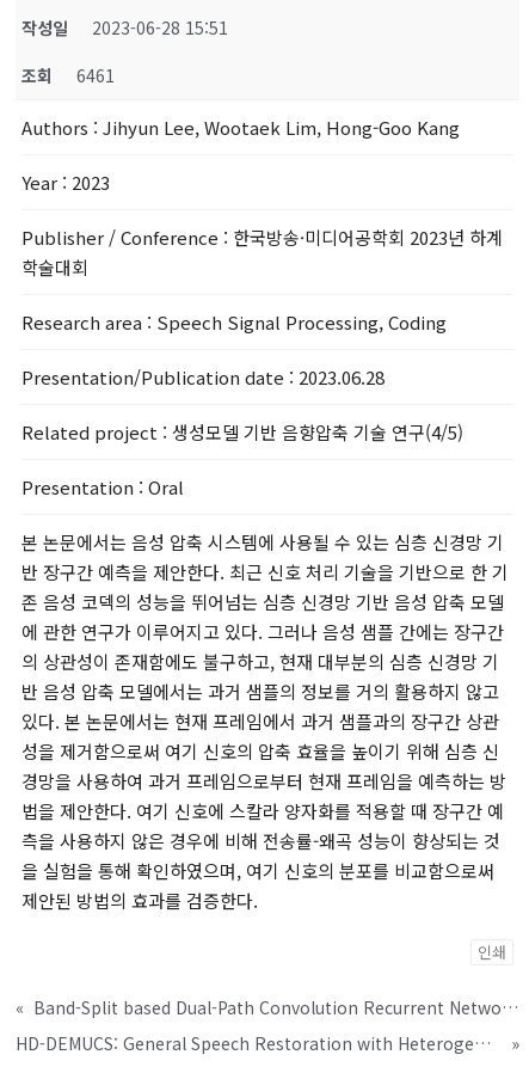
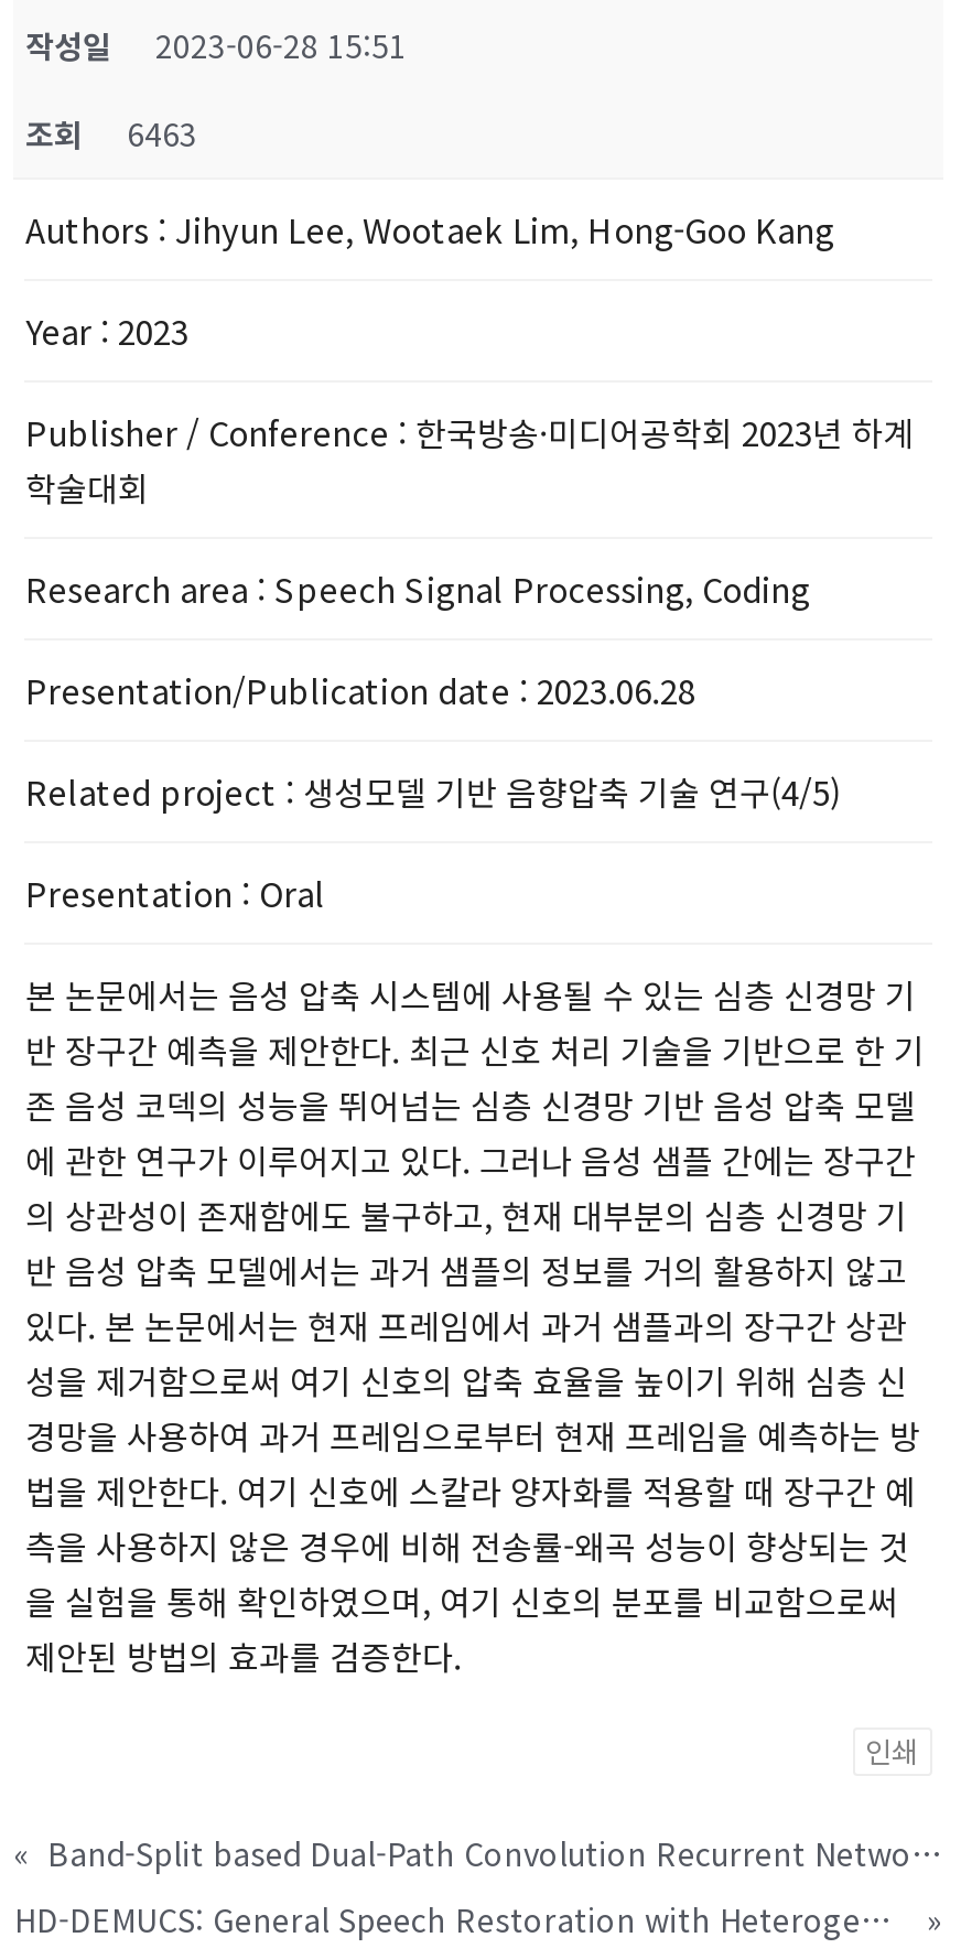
- 조회 6461
+ 조회 6463
